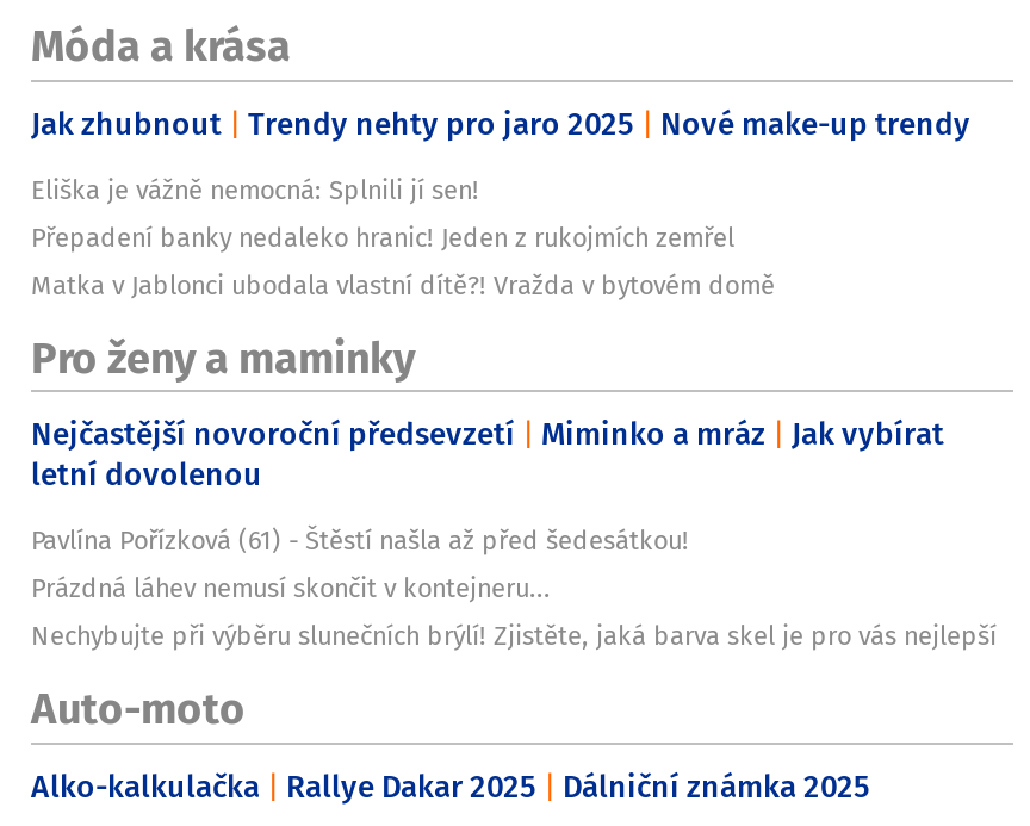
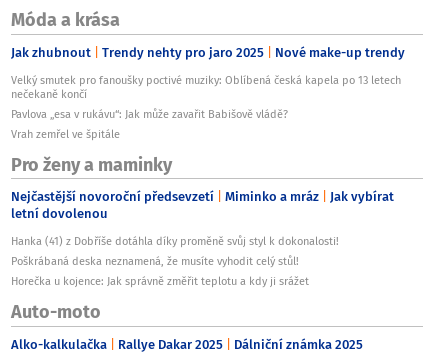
- Eliška je vážně nemocná: Splnili jí sen!
- Přepadení banky nedaleko hranic! Jeden z rukojmích zemřel
- Matka v Jablonci ubodala vlastní dítě?! Vražda v bytovém domě
+ Velký smutek pro fanoušky poctivé muziky: Oblíbená česká kapela po 13 letech
+ nečekaně končí
+ Pavlova „esa v rukávu“: Jak může zavařit Babišově vládě?
+ Vrah zemřel ve špitále

- Pavlína Pořízková (61) - Štěstí našla až před šedesátkou!
- Prázdná láhev nemusí skončit v kontejneru...
- Nechybujte při výběru slunečních brýlí! Zjistěte, jaká barva skel je pro vás nejlepší
+ Hanka (41) z Dobříše dotáhla díky proměně svůj styl k dokonalosti!
+ Poškrábaná deska neznamená, že musíte vyhodit celý stůl!
+ Horečka u kojence: Jak správně změřit teplotu a kdy ji srážet
